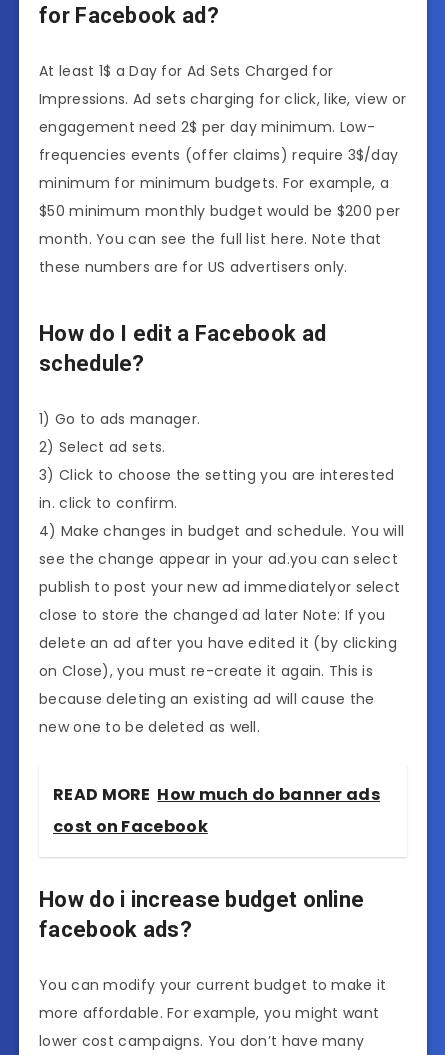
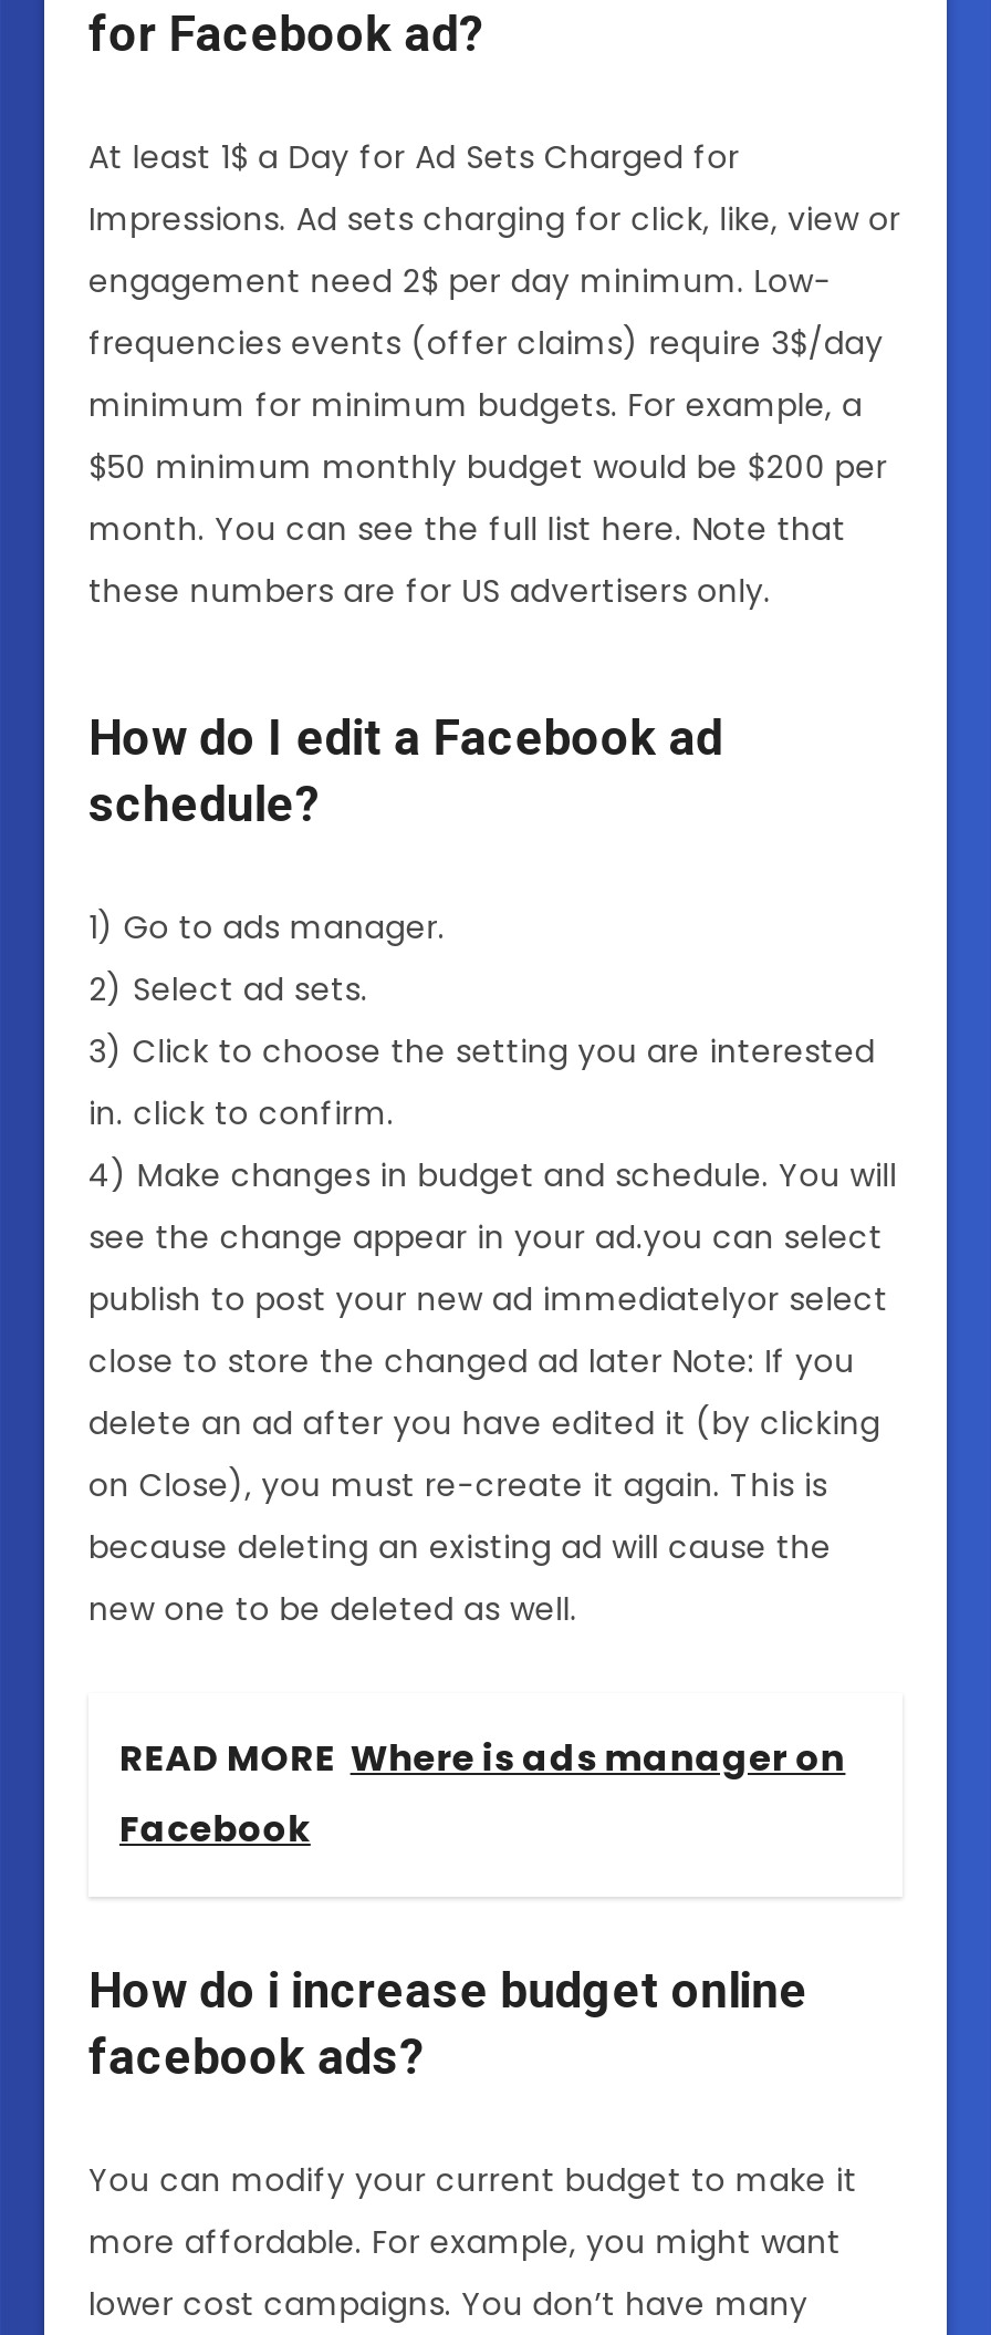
- READ MORE How much do banner ads
- cost on Facebook
+ READ MORE Where is ads manager on
+ Facebook
